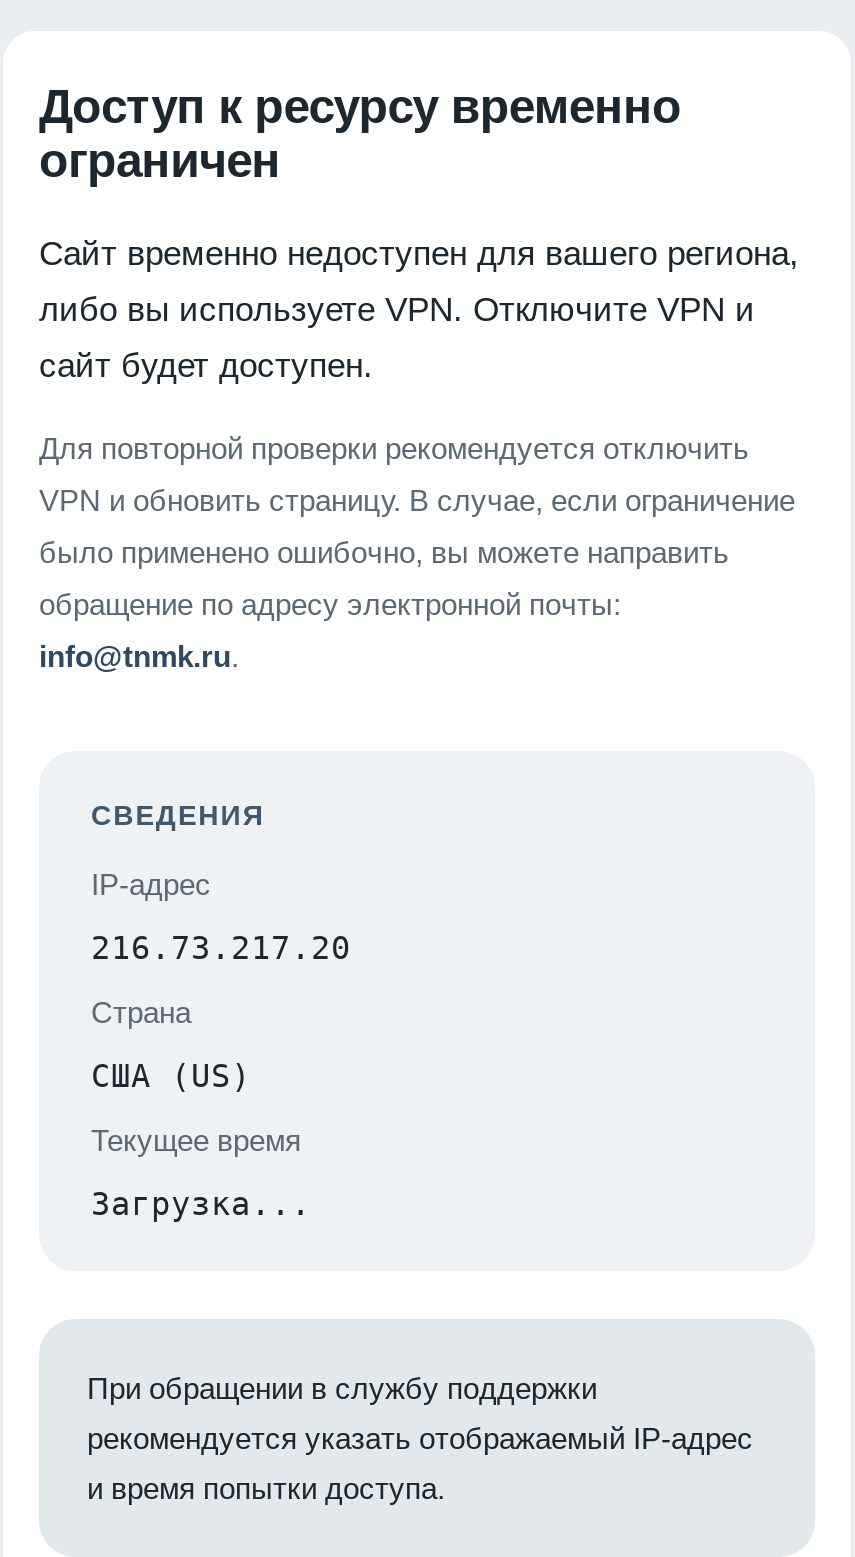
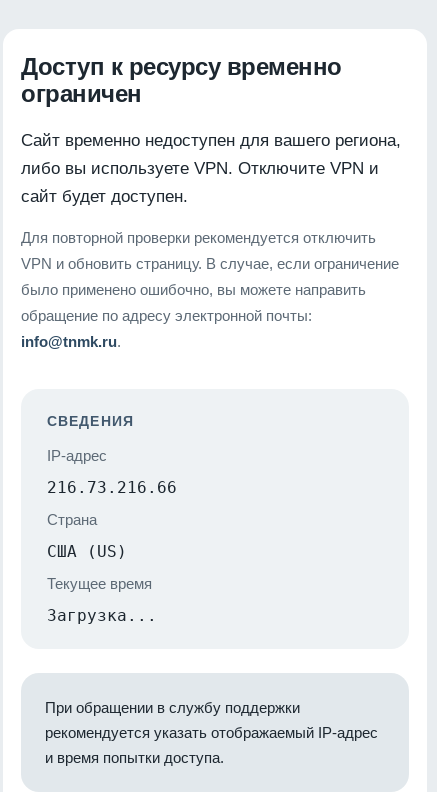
- 216.73.217.20
+ 216.73.216.66
